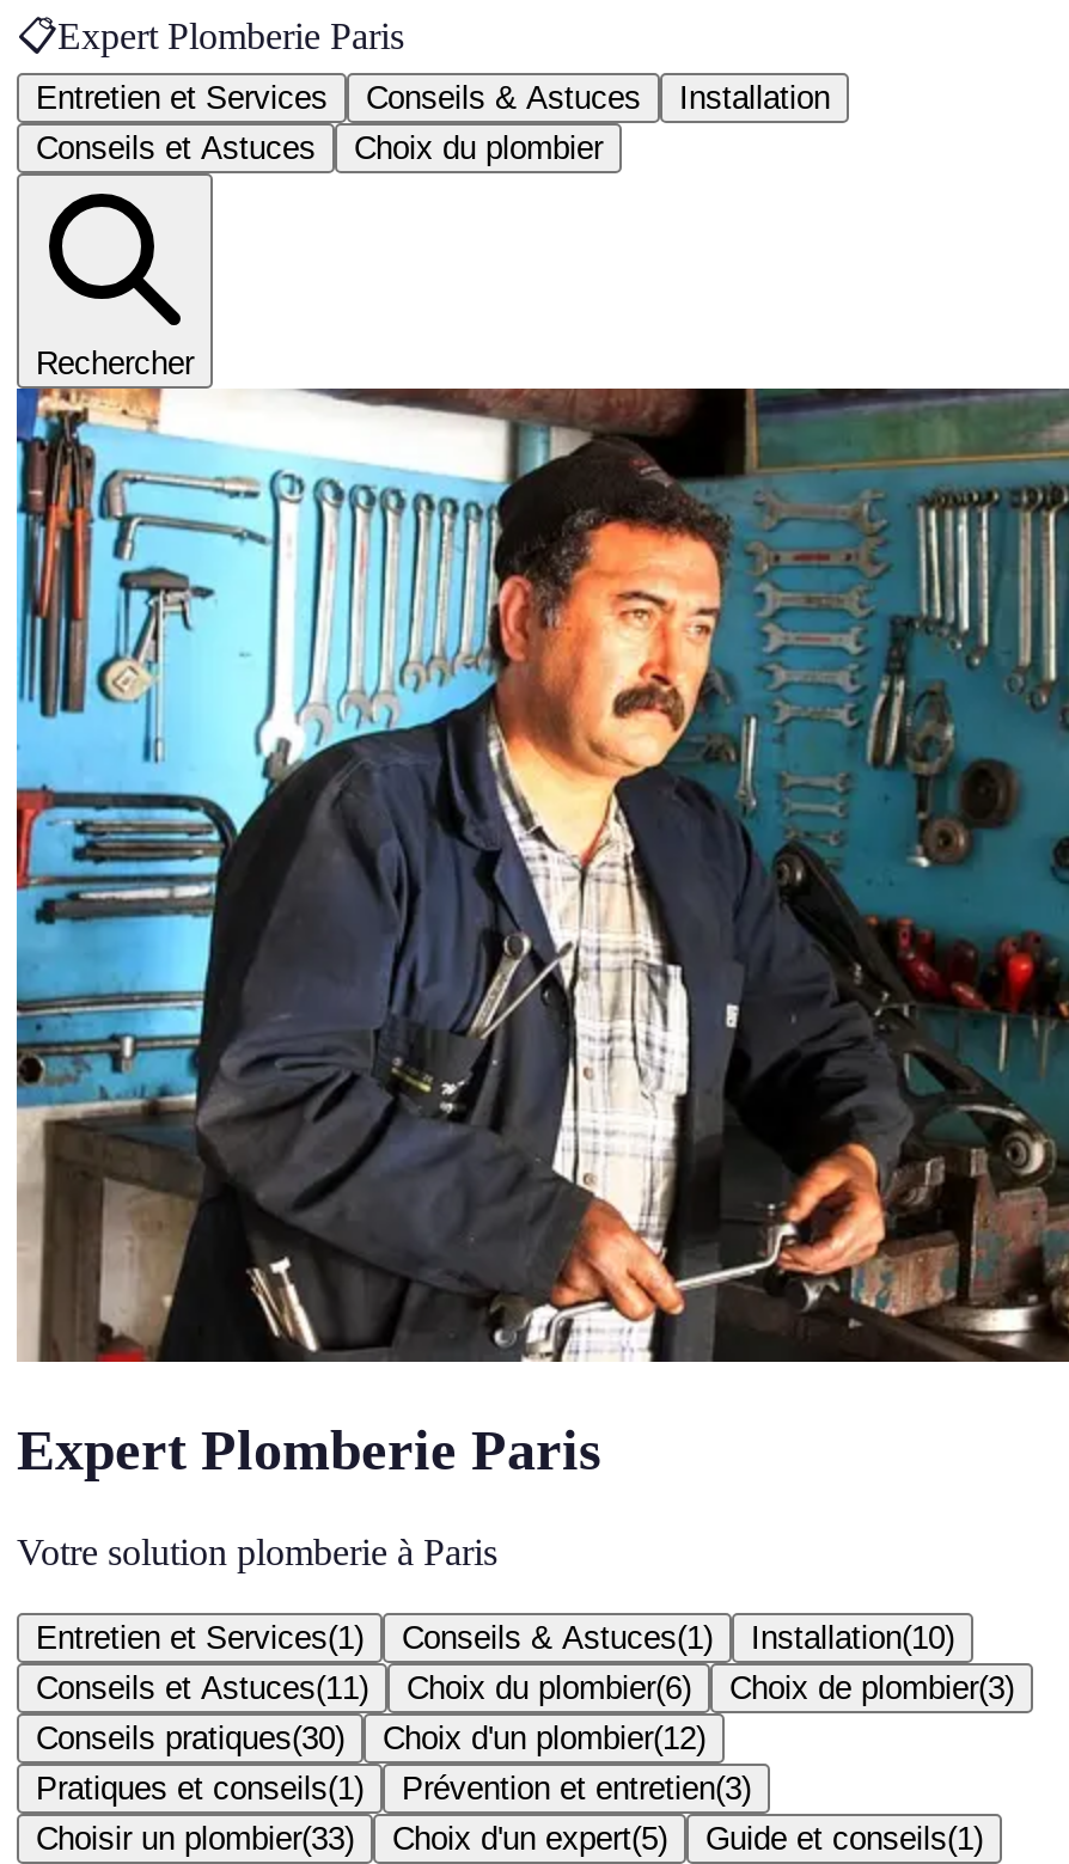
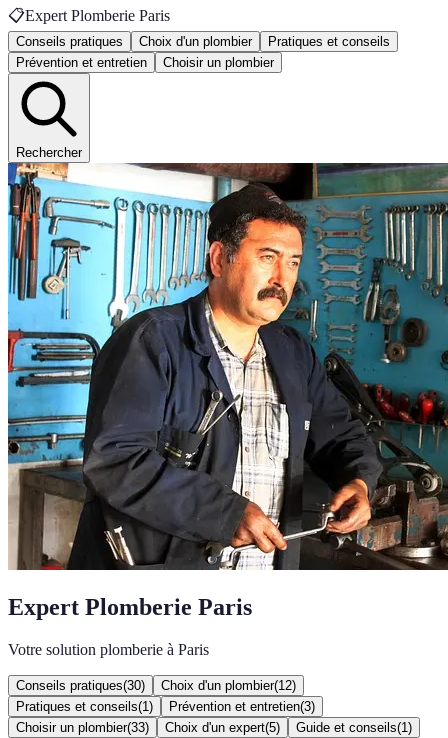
- Entretien et Services
- Conseils & Astuces
- Installation
- Conseils et Astuces
- Choix du plombier
+ Conseils pratiques
+ Choix d'un plombier
+ Pratiques et conseils
+ Prévention et entretien
+ Choisir un plombier

- Entretien et Services(1)
- Conseils & Astuces(1)
- Installation(10)
- Conseils et Astuces(11)
- Choix du plombier(6)
- Choix de plombier(3)
